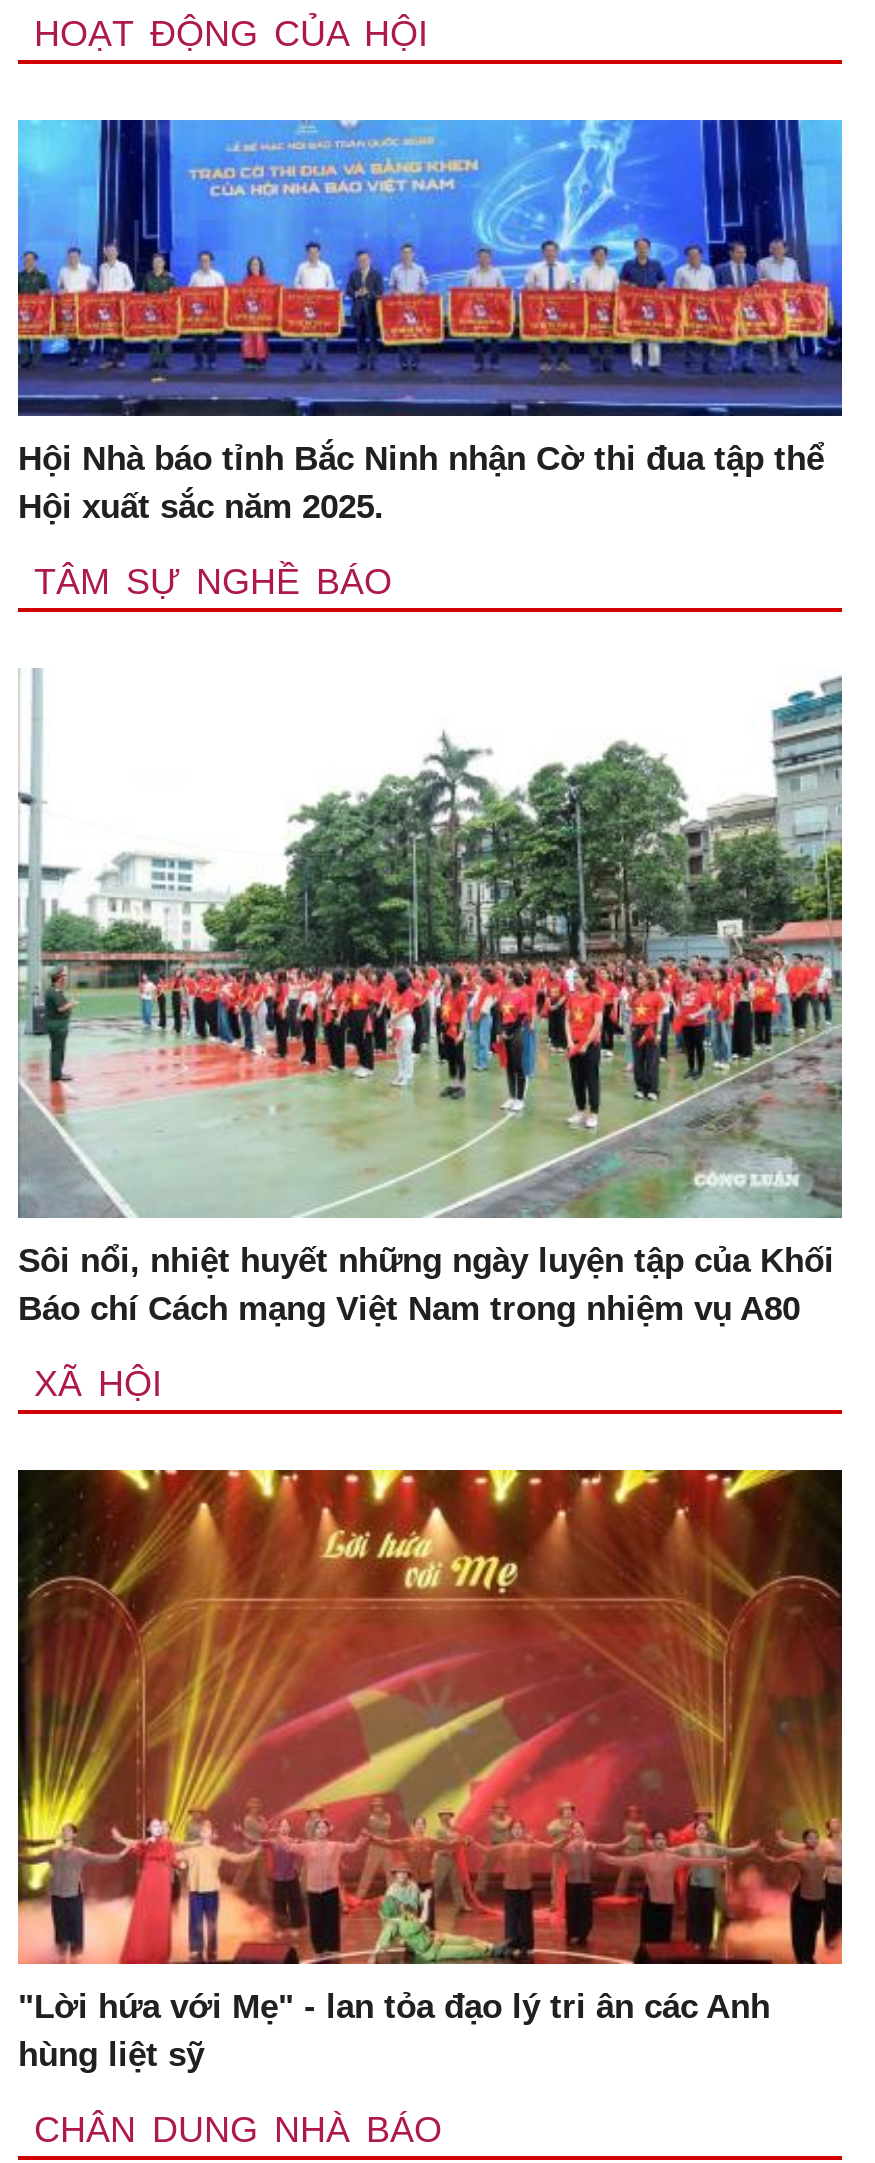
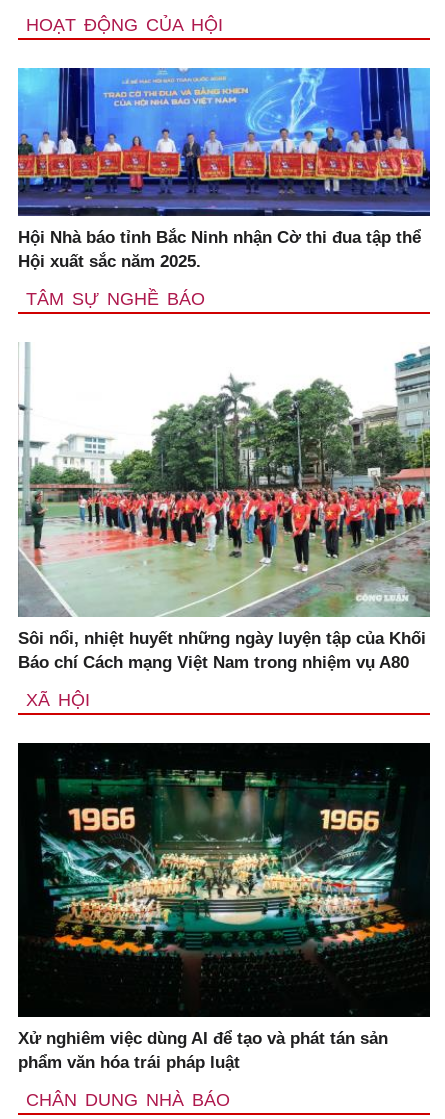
- [image]
- "Lời hứa với Mẹ" - lan tỏa đạo lý tri ân các Anh
- hùng liệt sỹ
+ [image]
+ Xử nghiêm việc dùng AI để tạo và phát tán sản
+ phẩm văn hóa trái pháp luật
